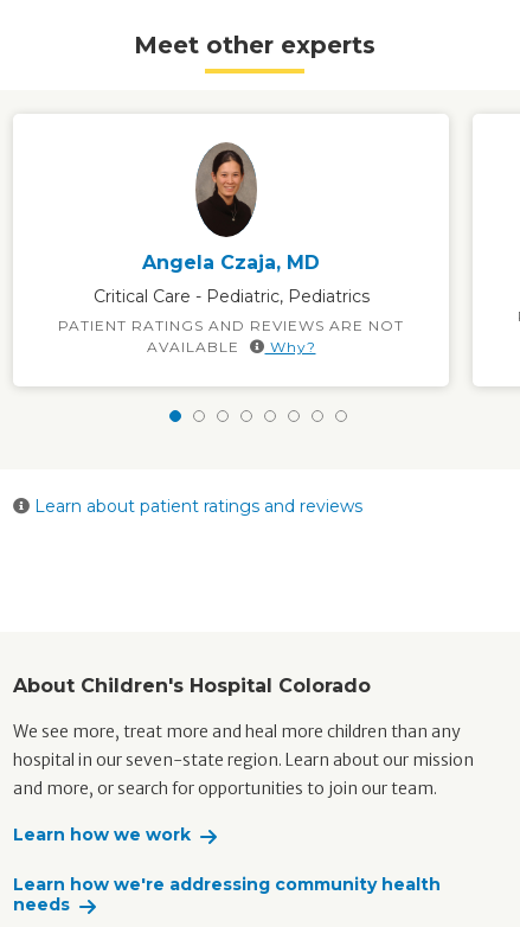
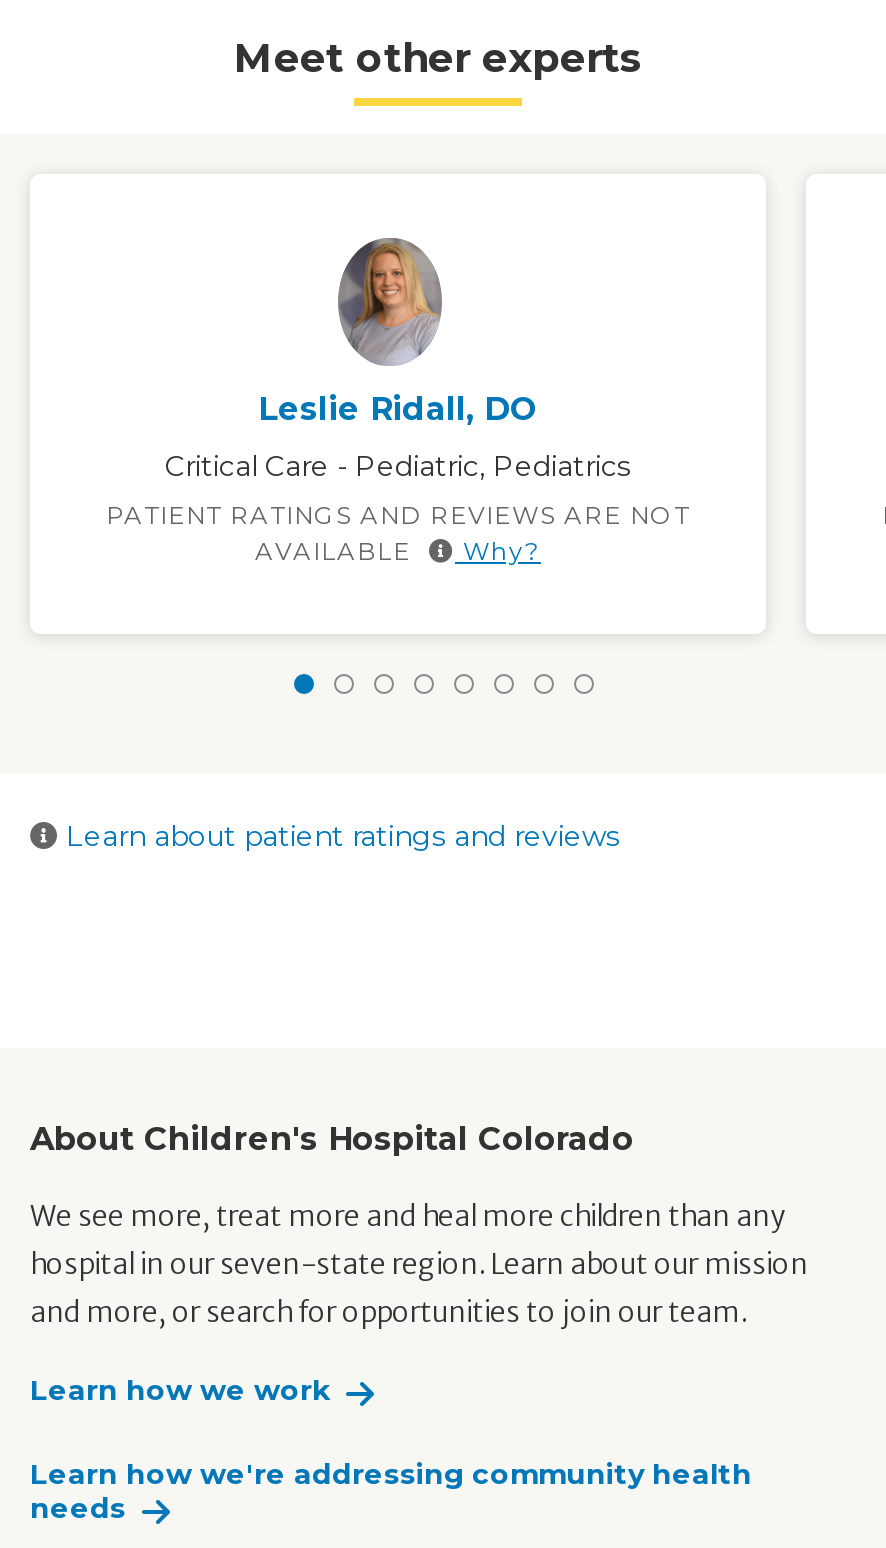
- [image]
- Angela Czaja, MD
+ [image]
+ Leslie Ridall, DO
